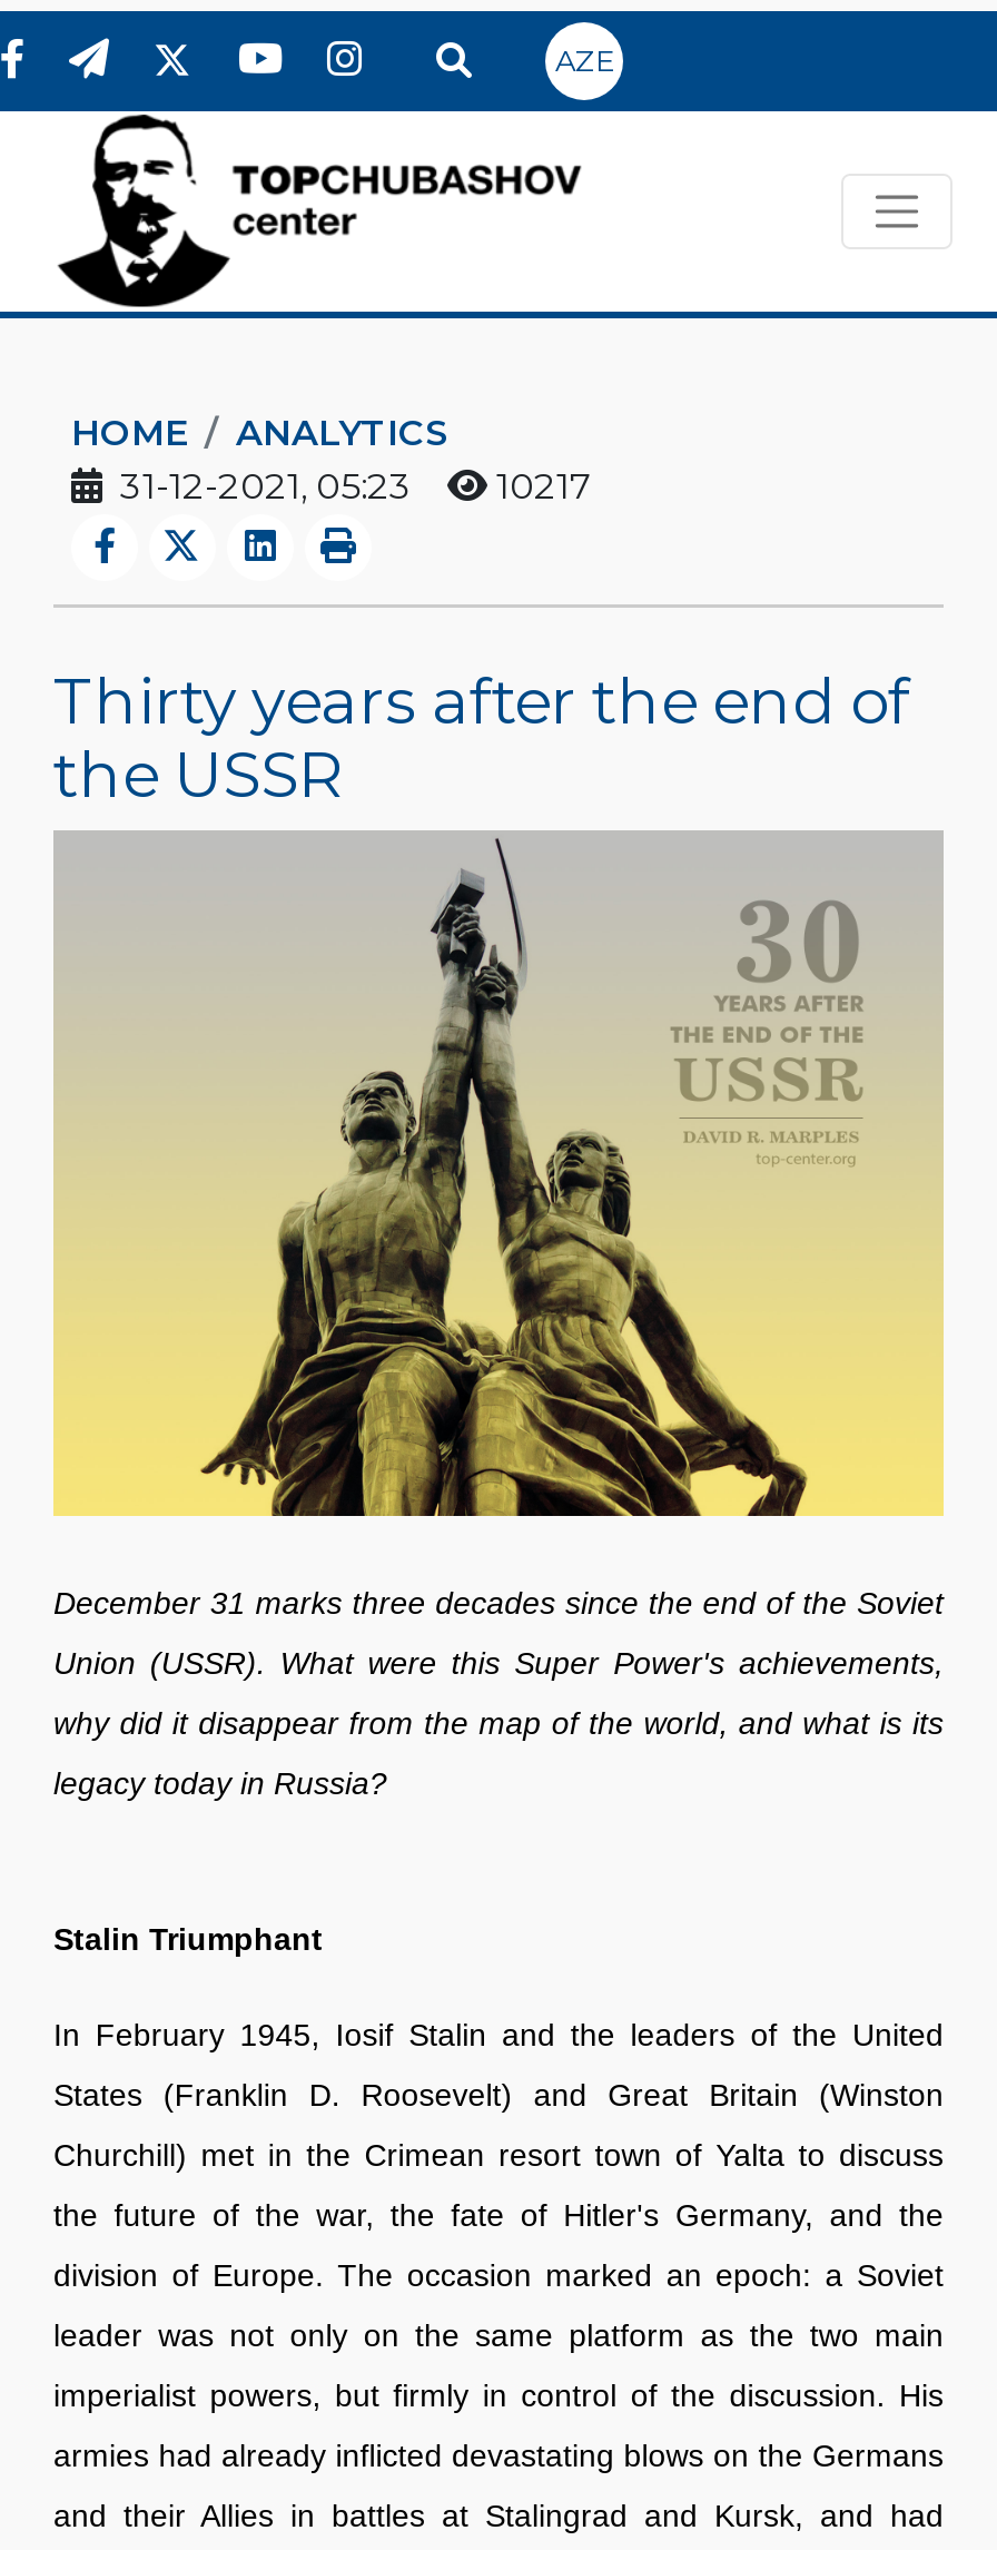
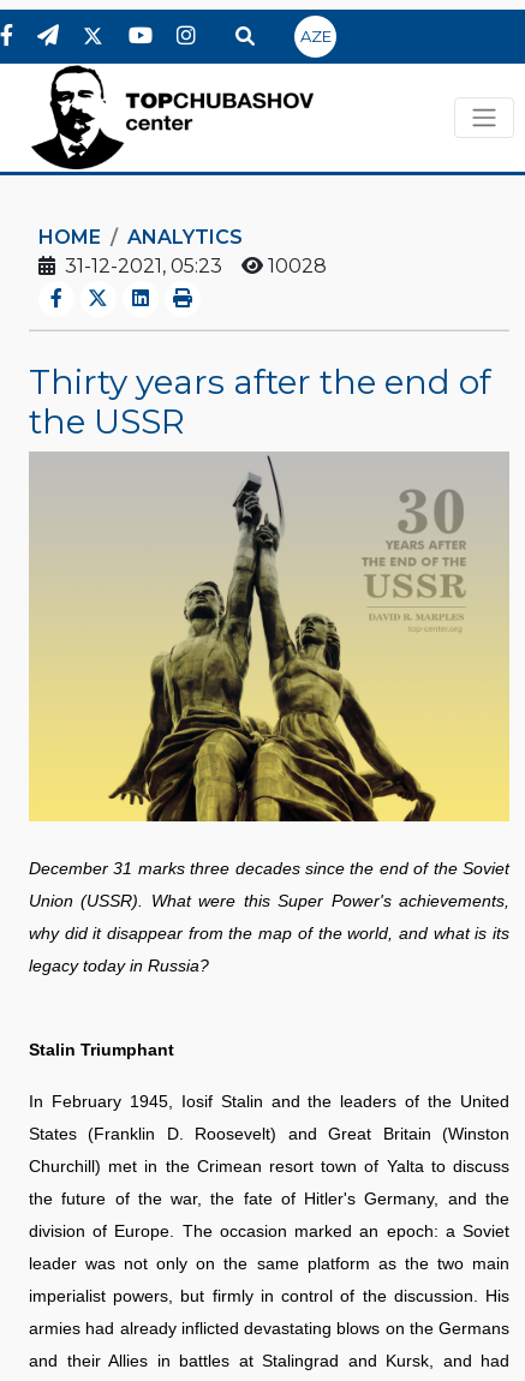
- 31-12-2021, 05:23 10217
+ 31-12-2021, 05:23 10028
